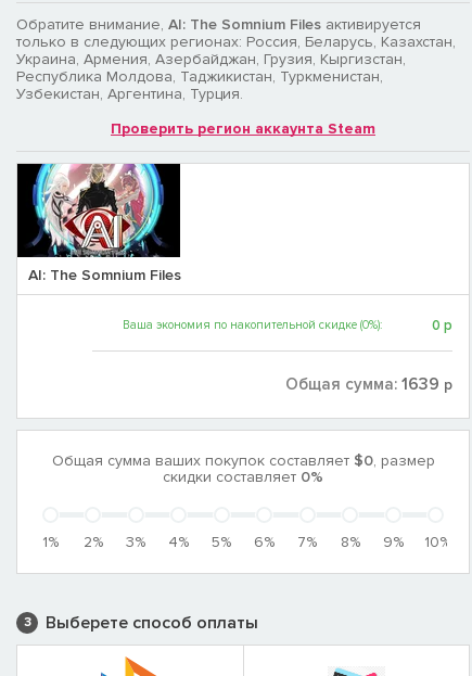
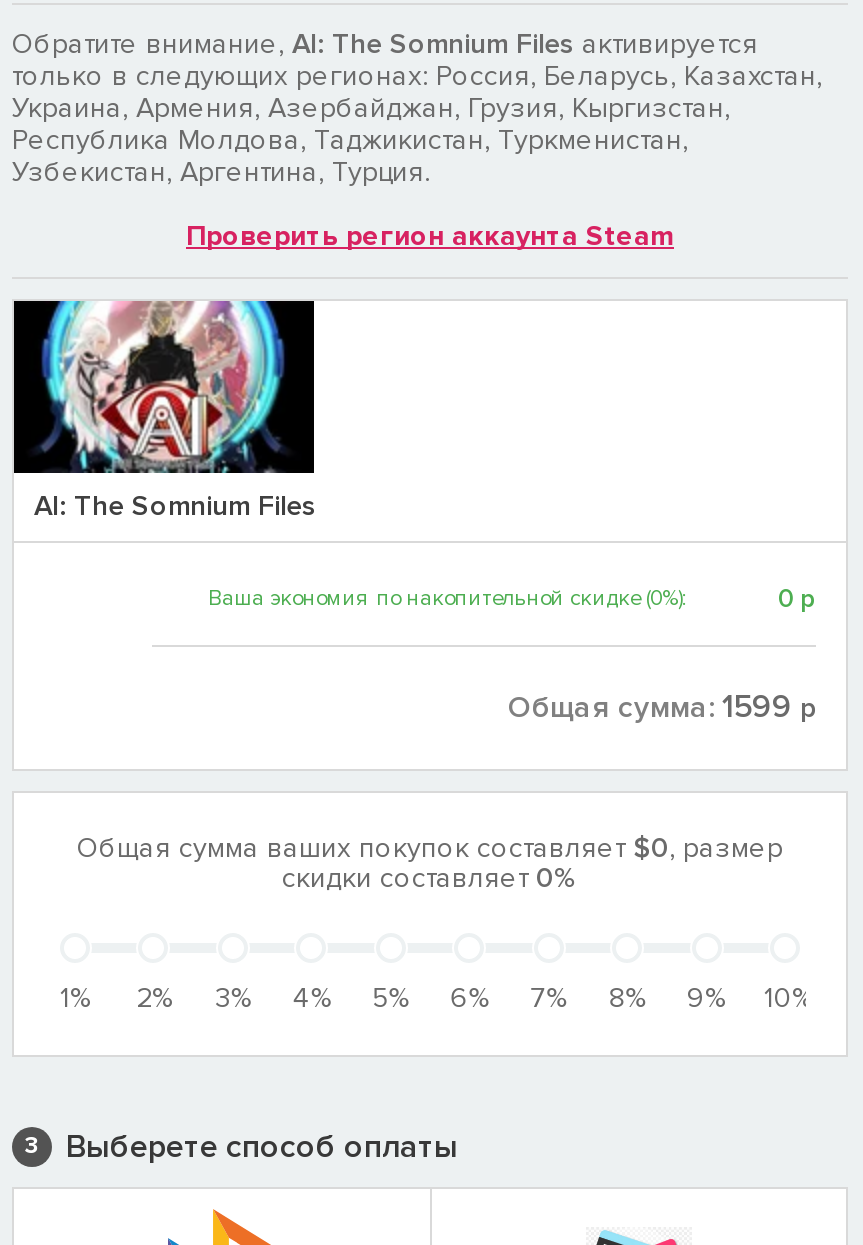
- Общая сумма: 1639 р
+ Общая сумма: 1599 р
